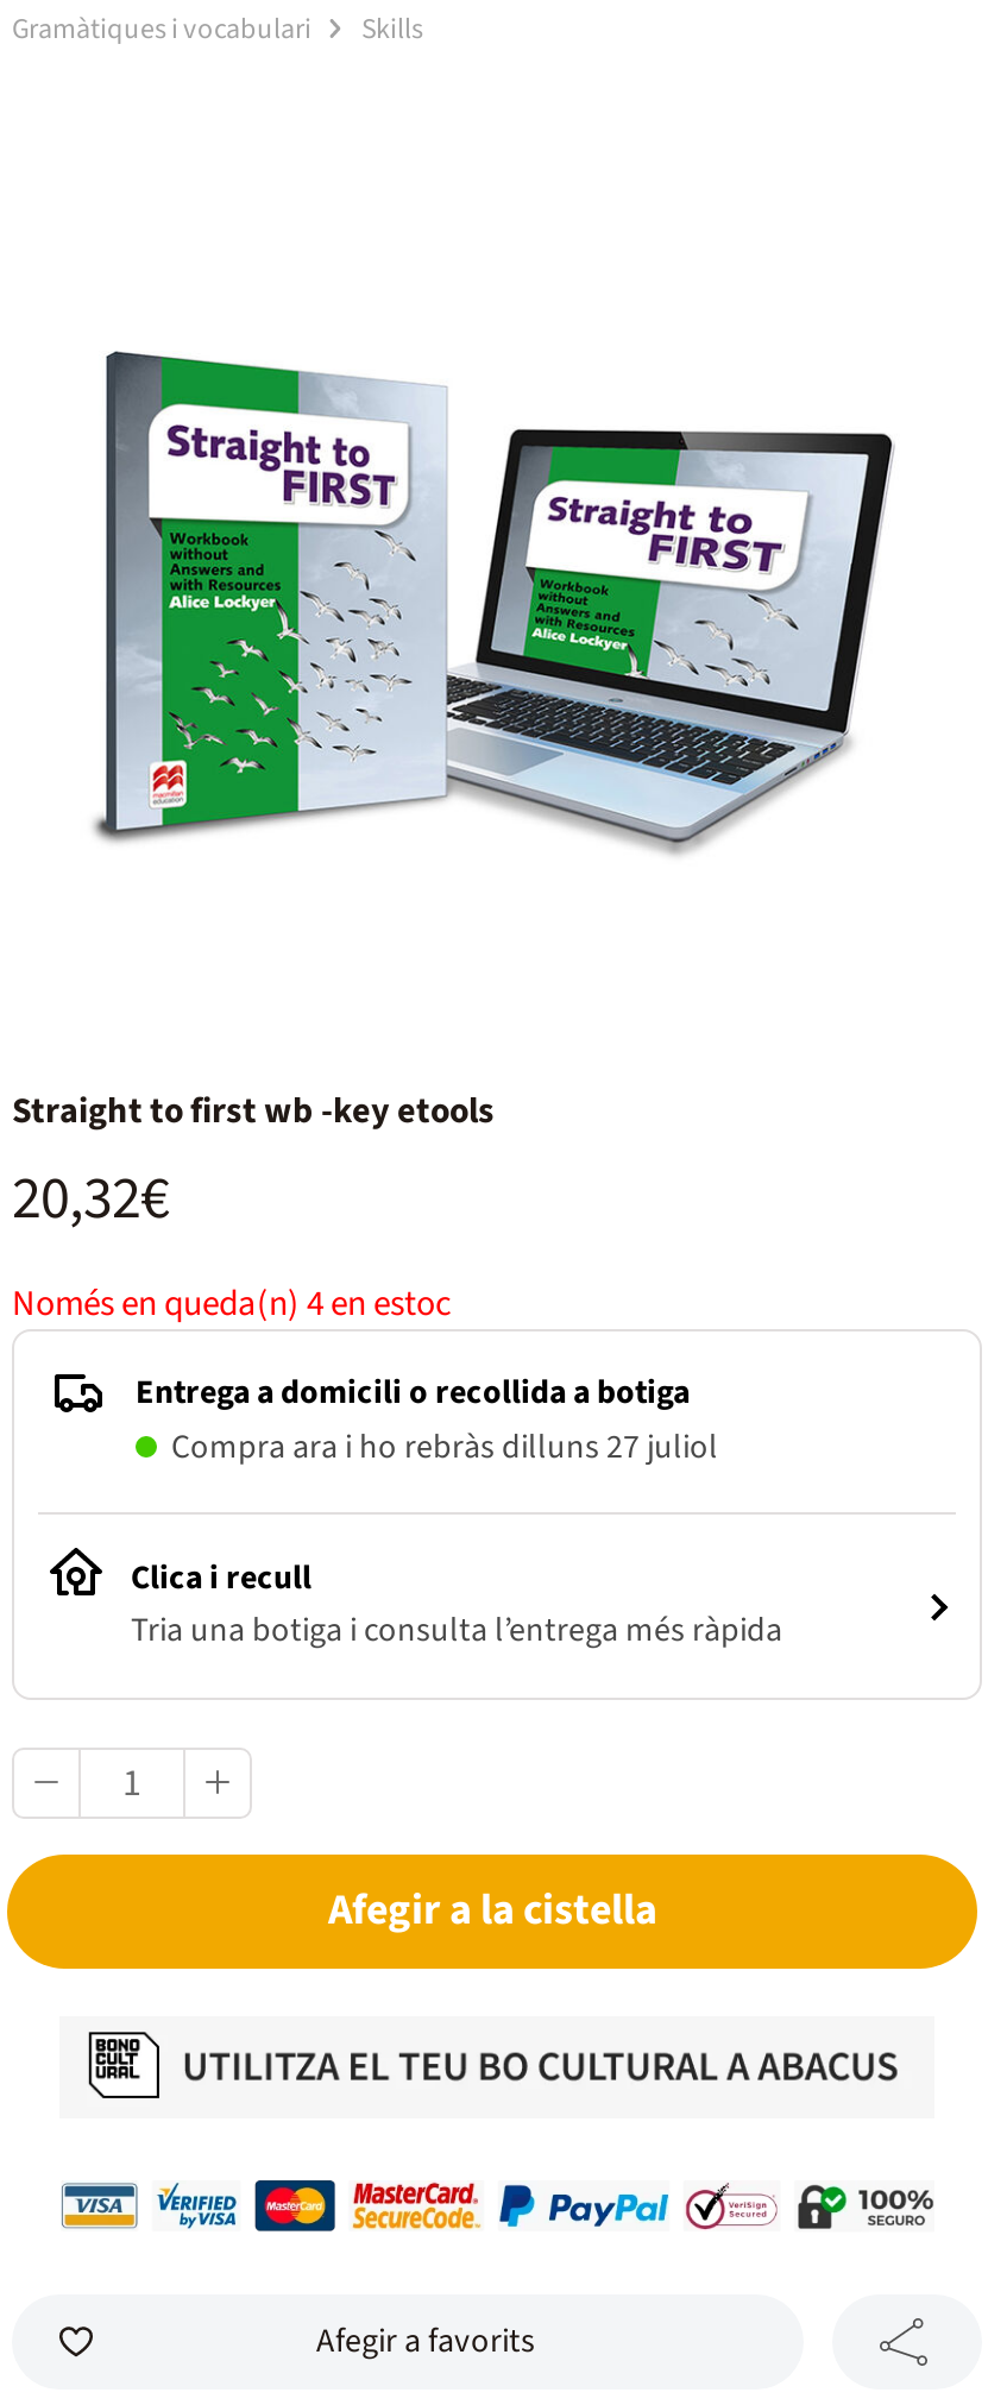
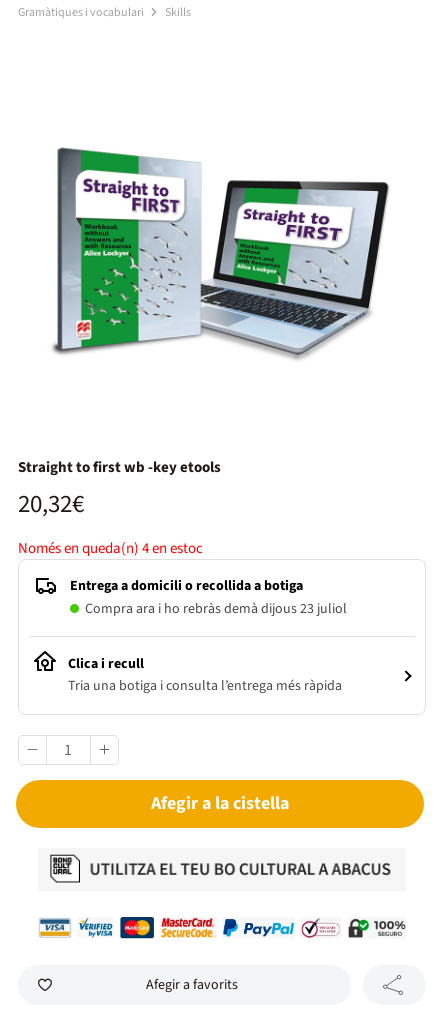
- Compra ara i ho rebràs dilluns 27 juliol
+ Compra ara i ho rebràs demà dijous 23 juliol
